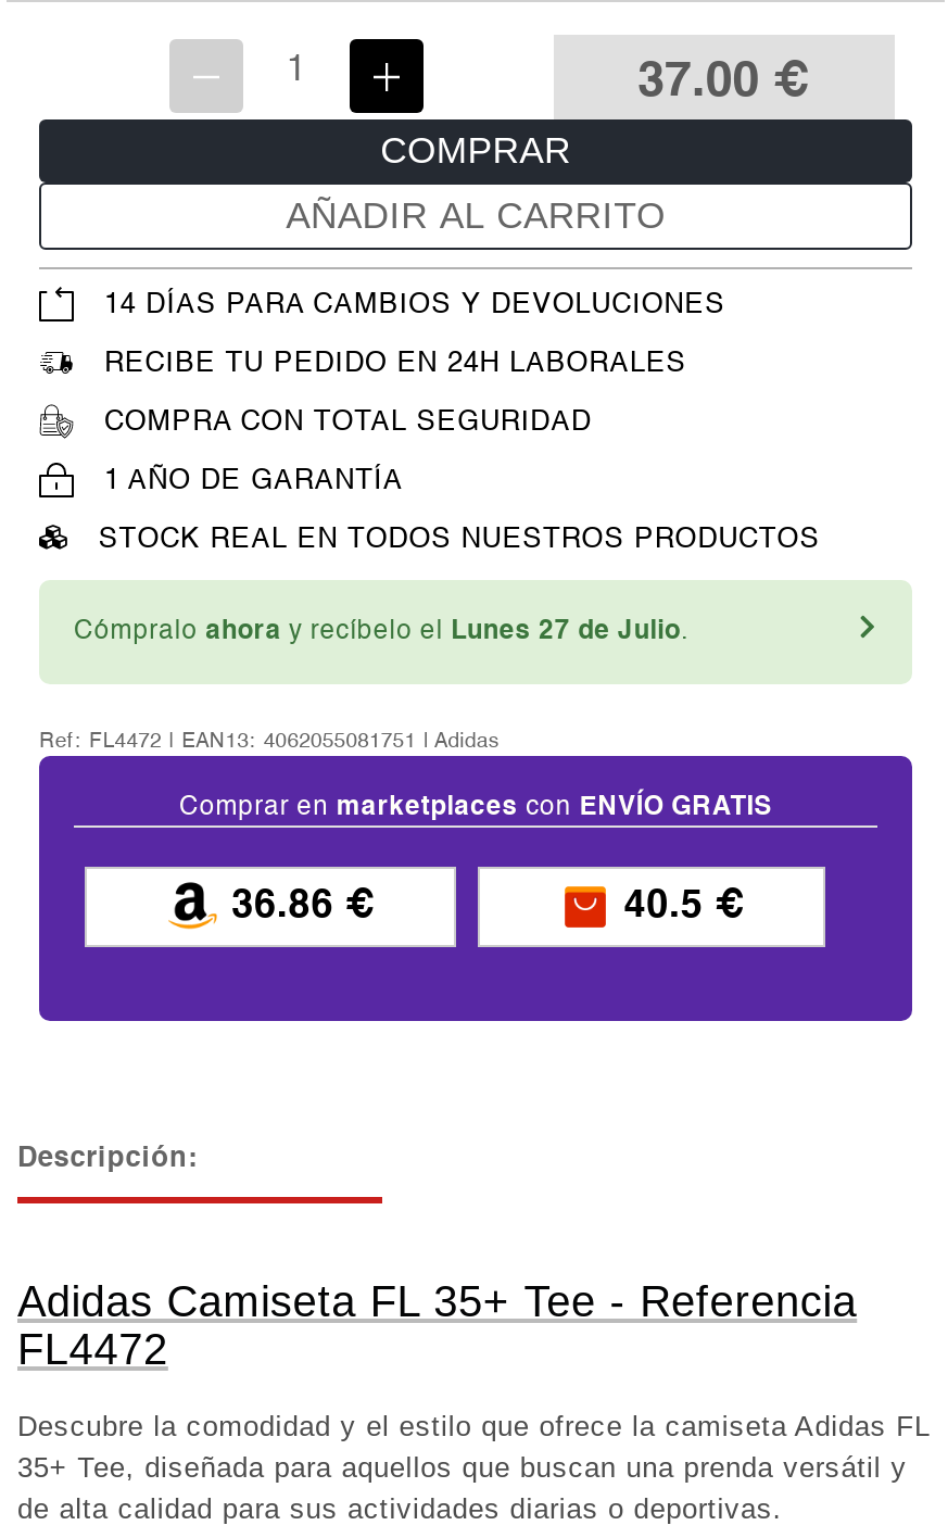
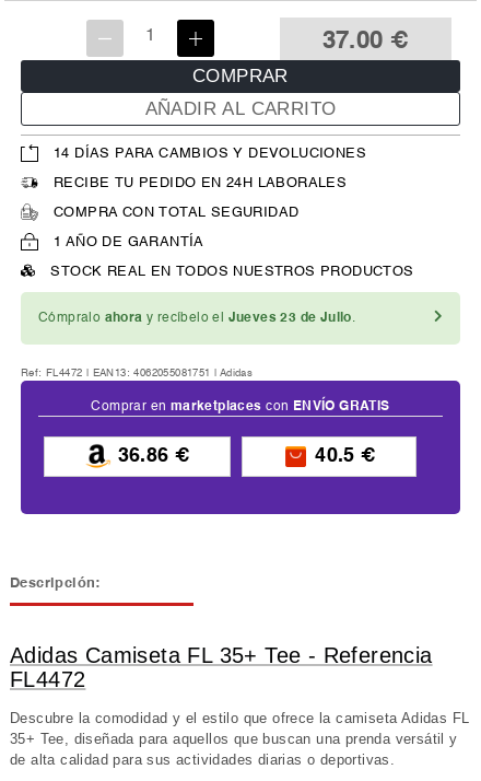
- Cómpralo ahora y recíbelo el Lunes 27 de Julio.
+ Cómpralo ahora y recíbelo el Jueves 23 de Julio.
